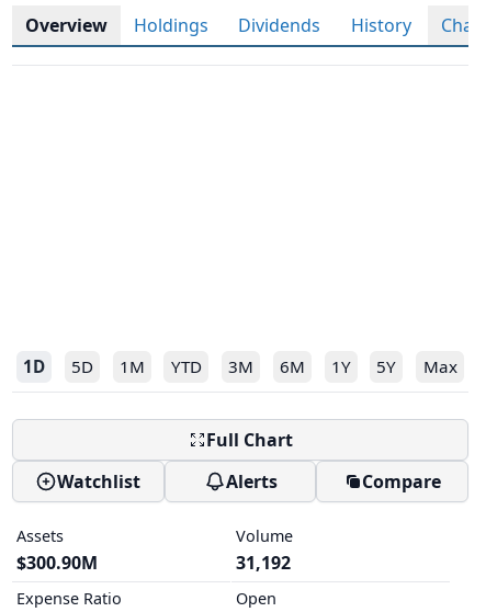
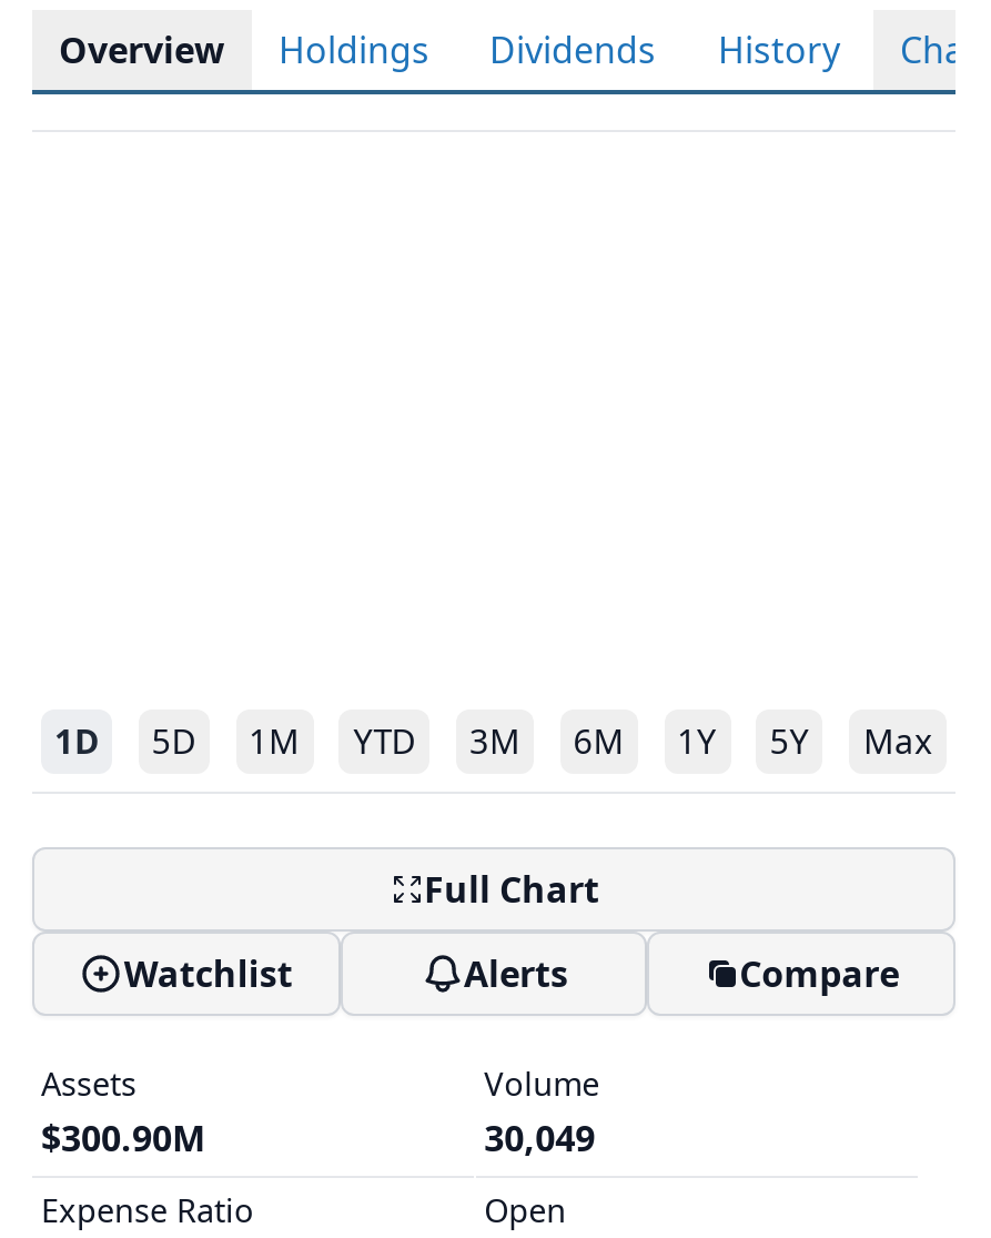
- 31,192
+ 30,049
